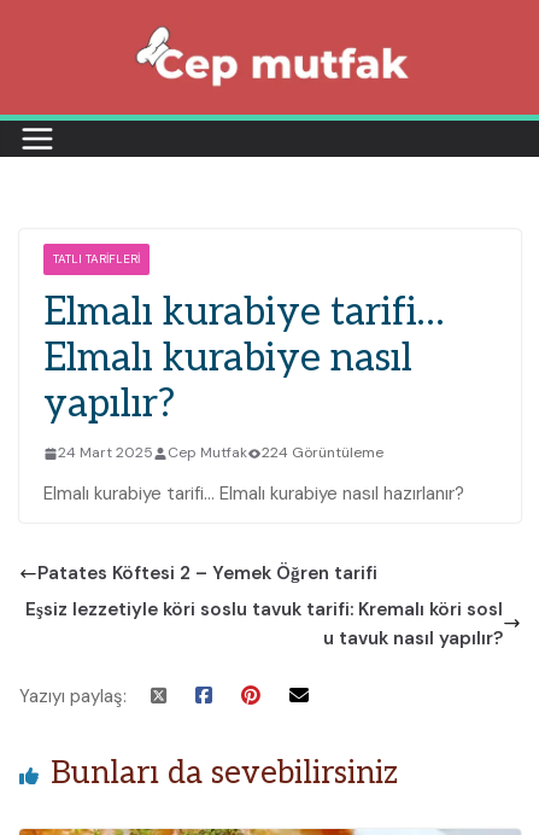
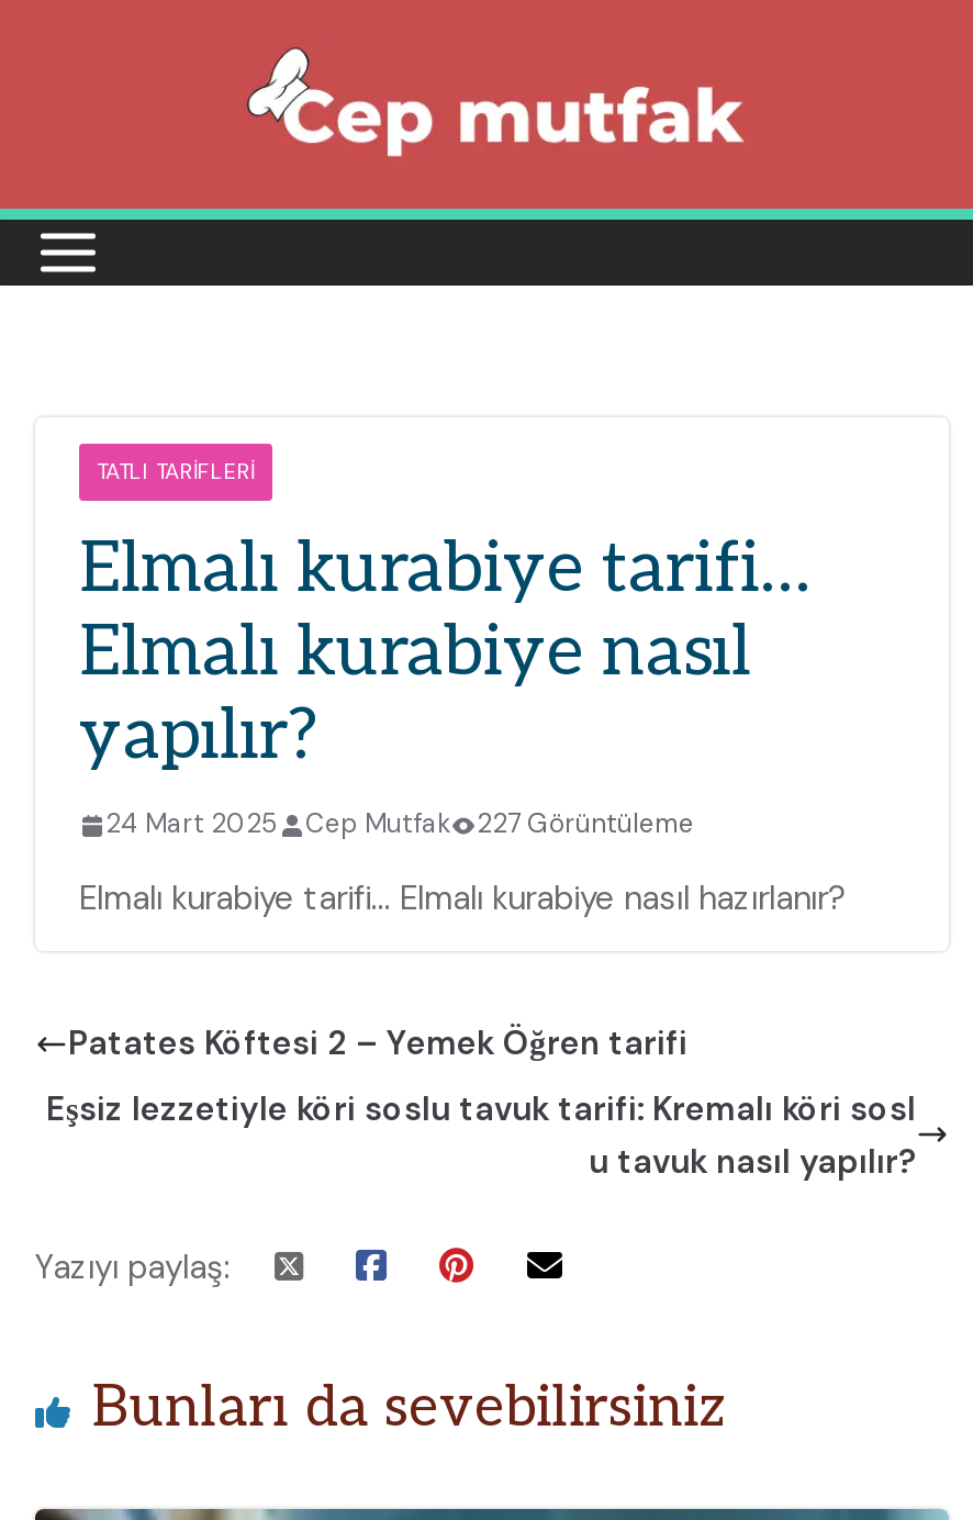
- 24 Mart 2025 Cep Mutfak 224 Görüntüleme
+ 24 Mart 2025 Cep Mutfak 227 Görüntüleme
